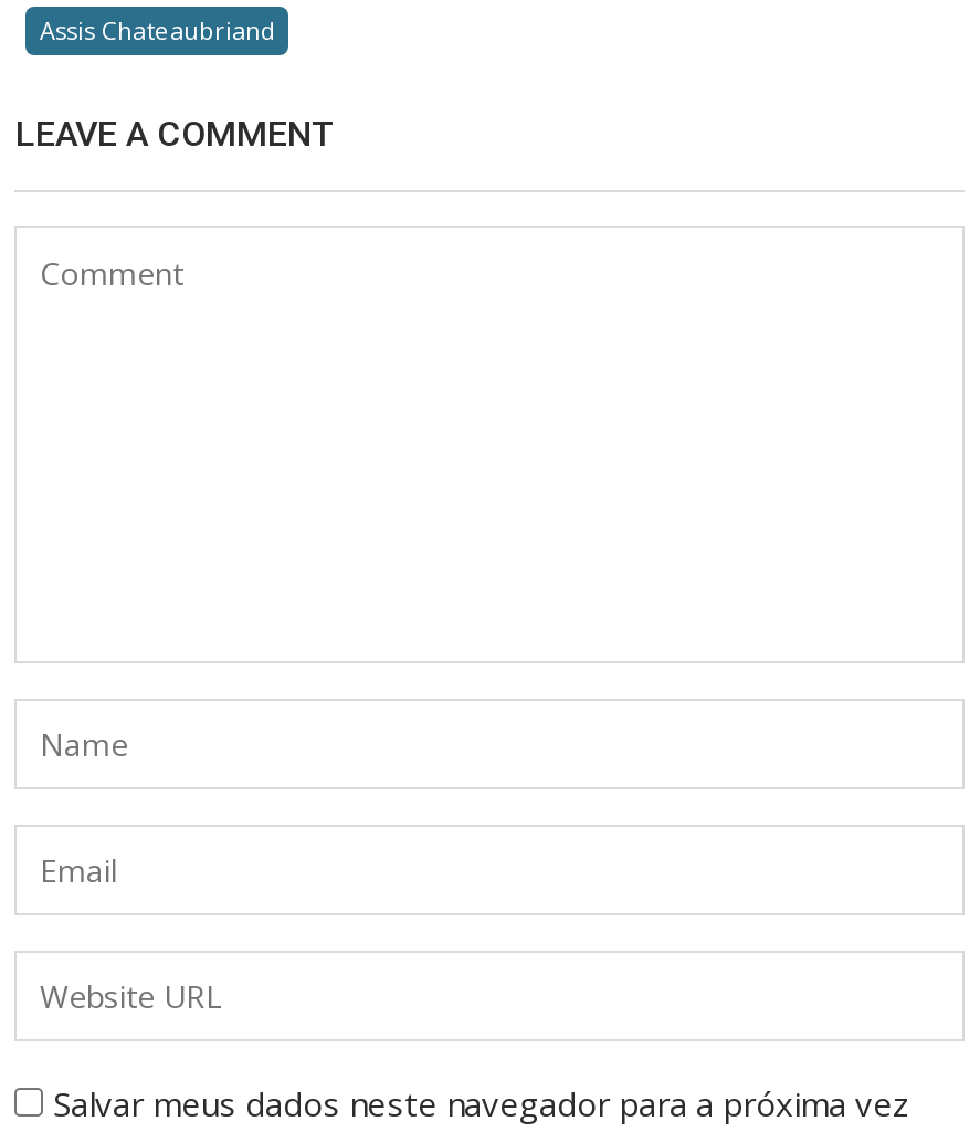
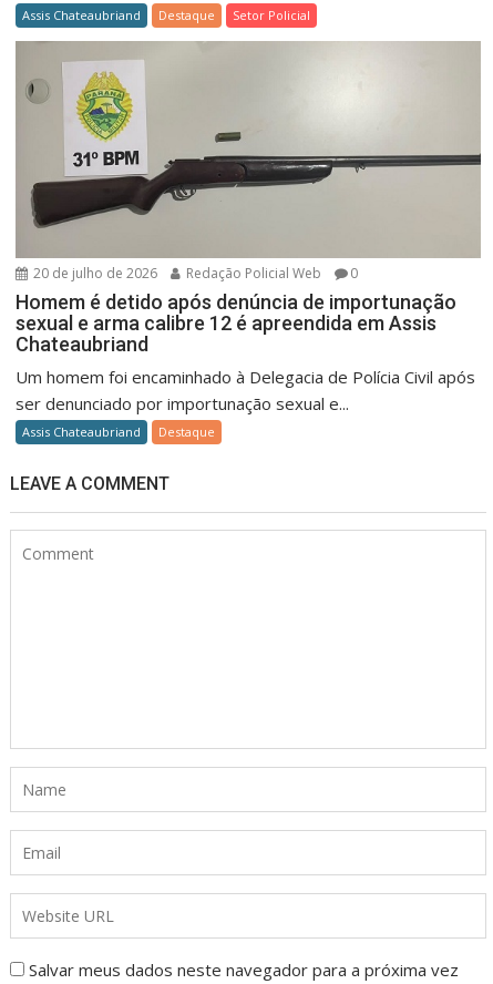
+ [image]
+ 20 de julho de 2026
+ Redação Policial Web
+ 0
+ Homem é detido após denúncia de importunação
+ sexual e arma calibre 12 é apreendida em Assis
+ Chateaubriand
+ Um homem foi encaminhado à Delegacia de Polícia Civil após
+ ser denunciado por importunação sexual e...
+ Assis Chateaubriand
+ Destaque

+ Destaque
+ Setor Policial
